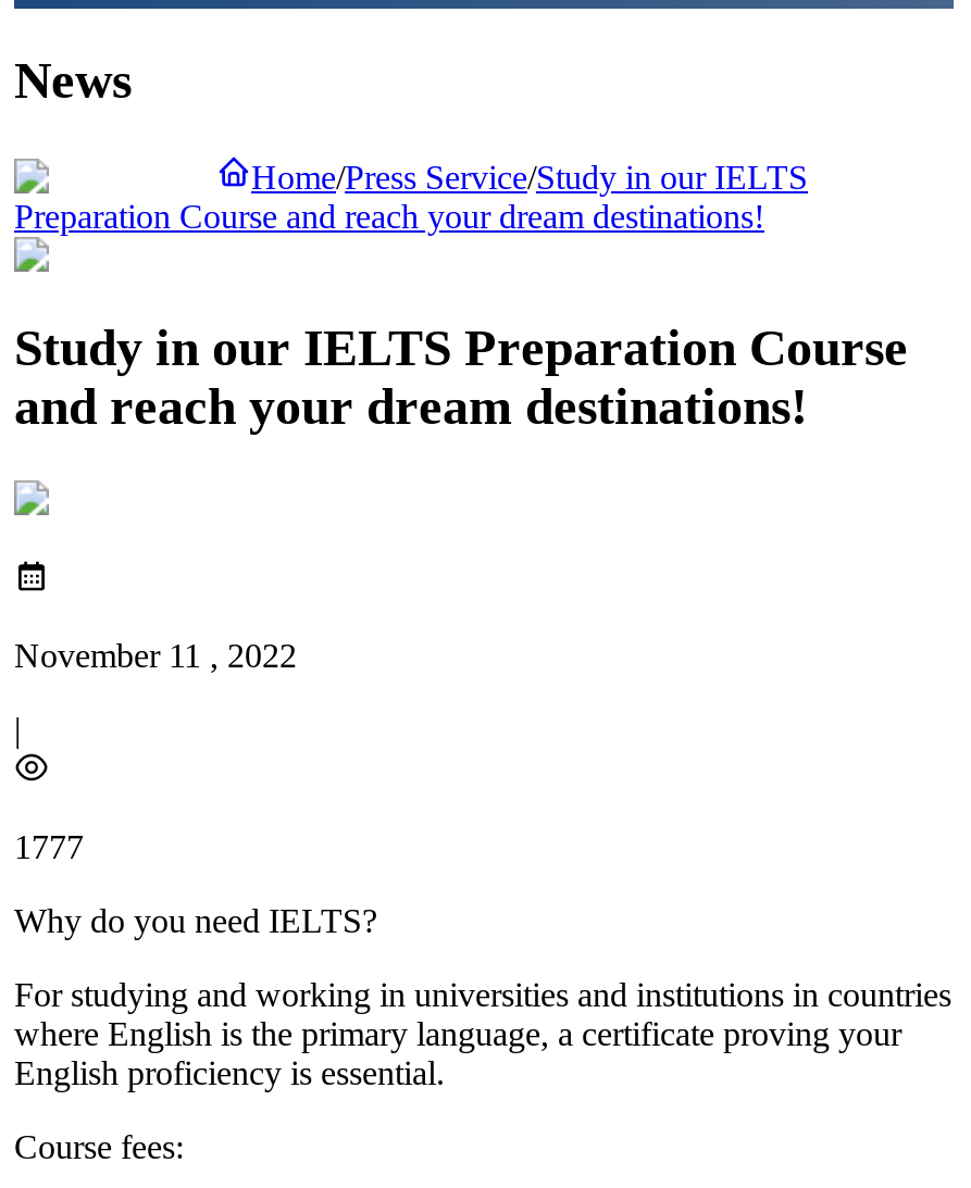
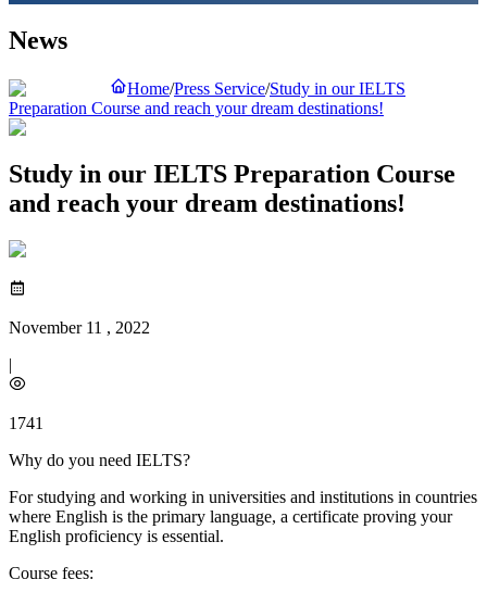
- 1777
+ 1741
